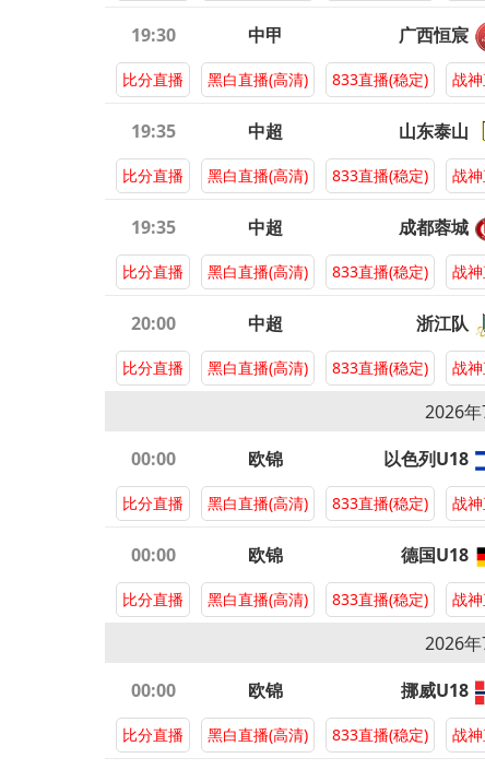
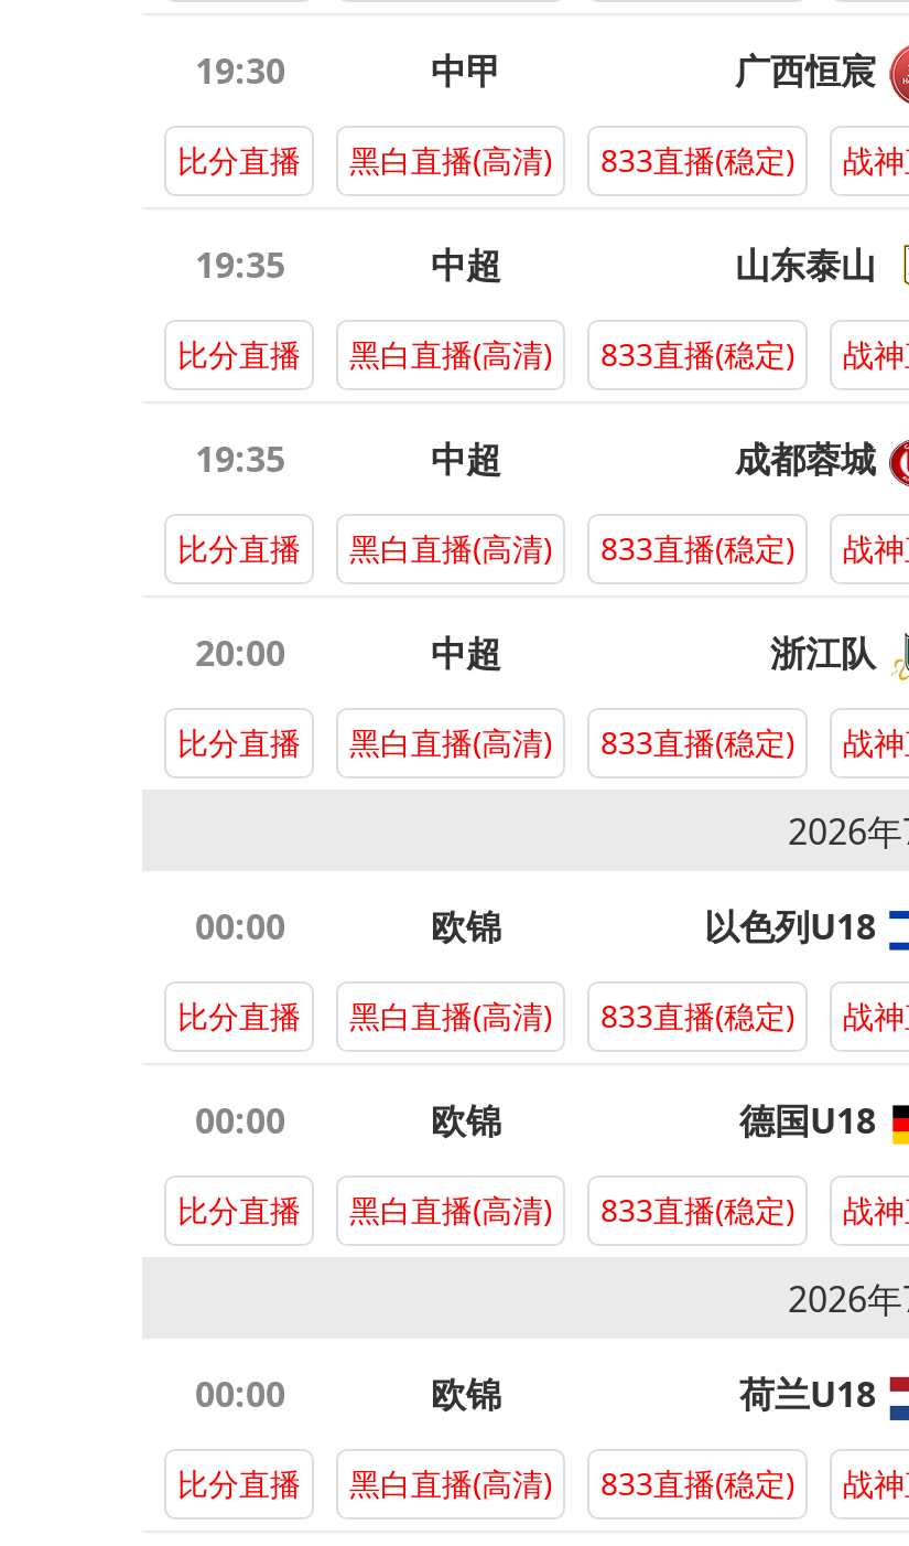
- 挪威U18
+ 荷兰U18
